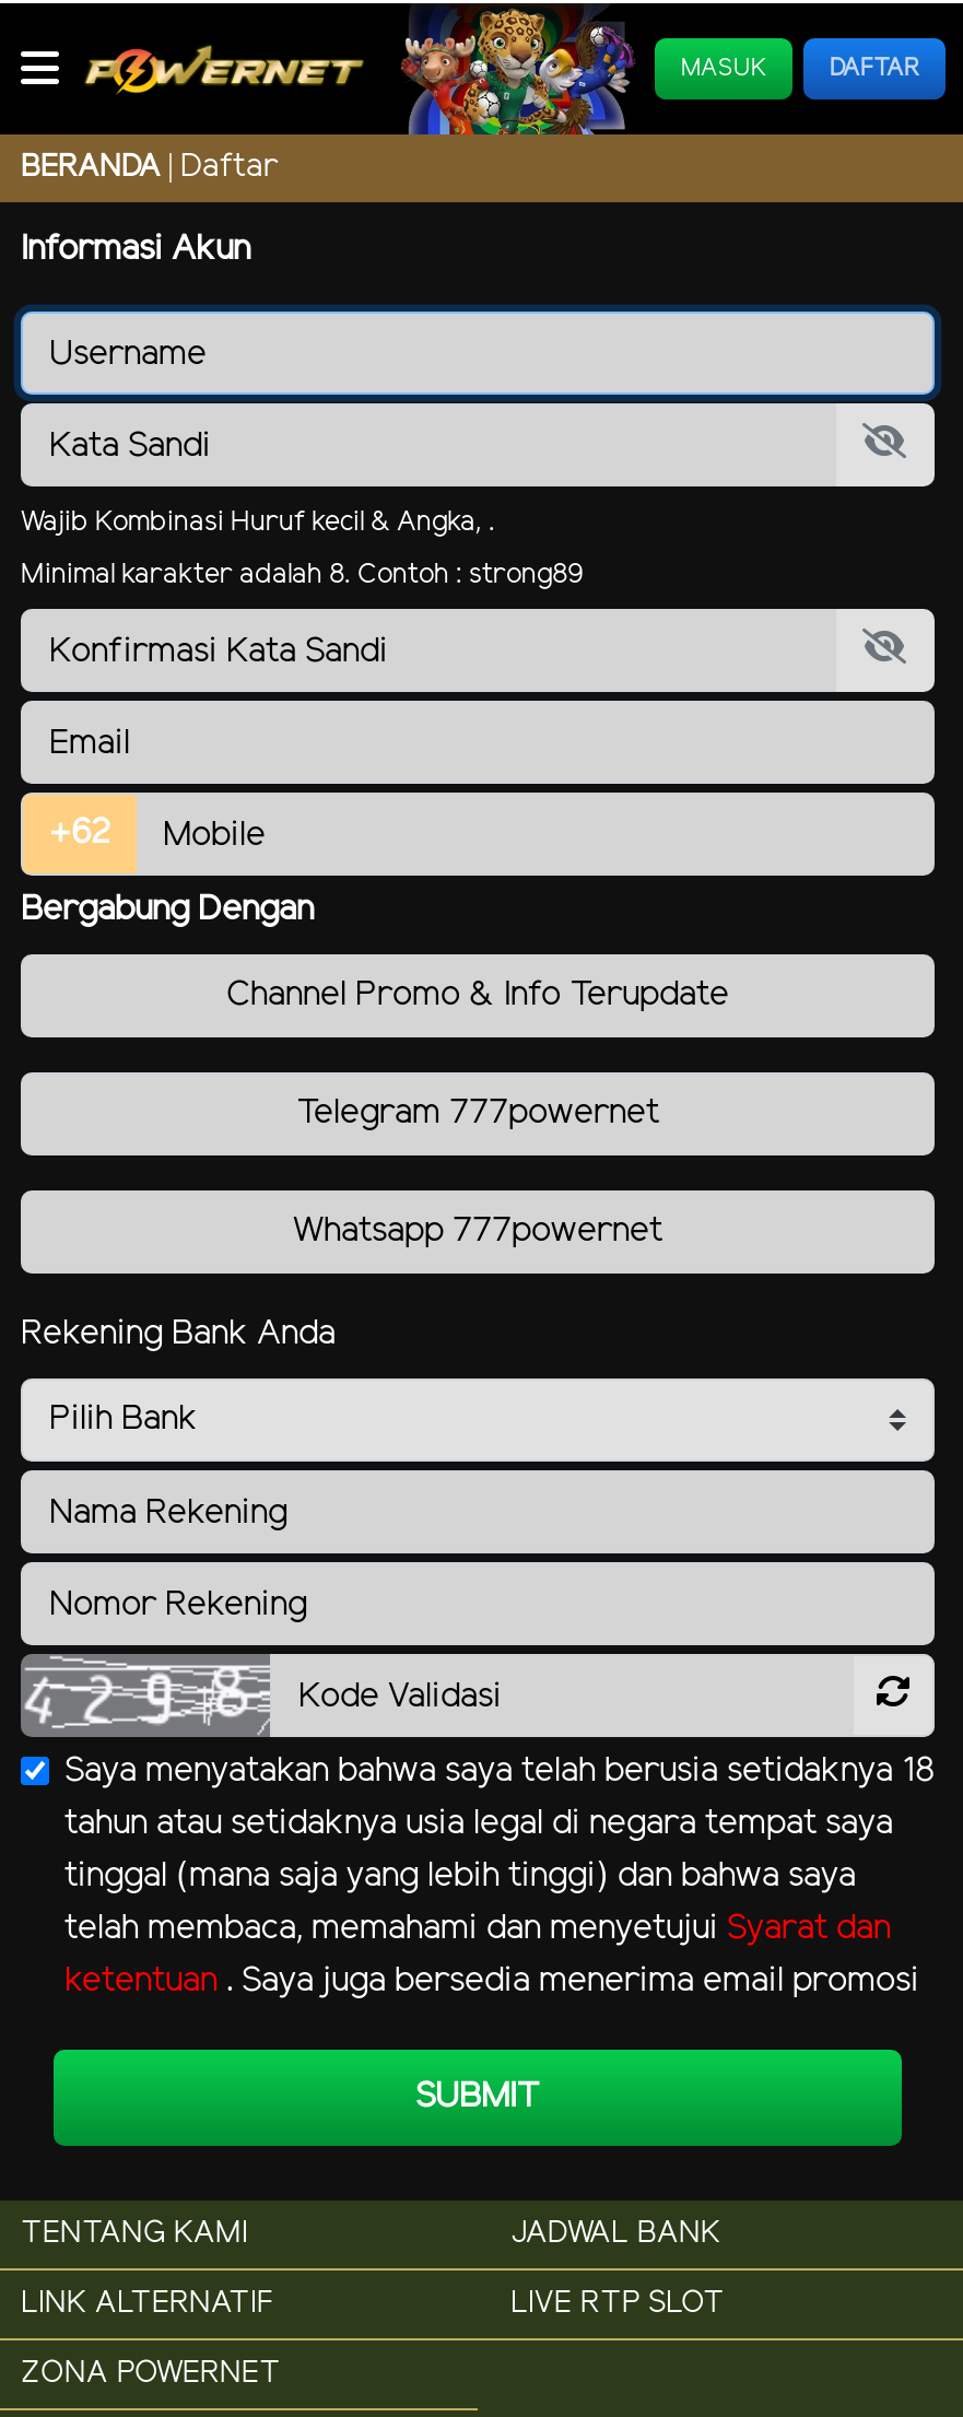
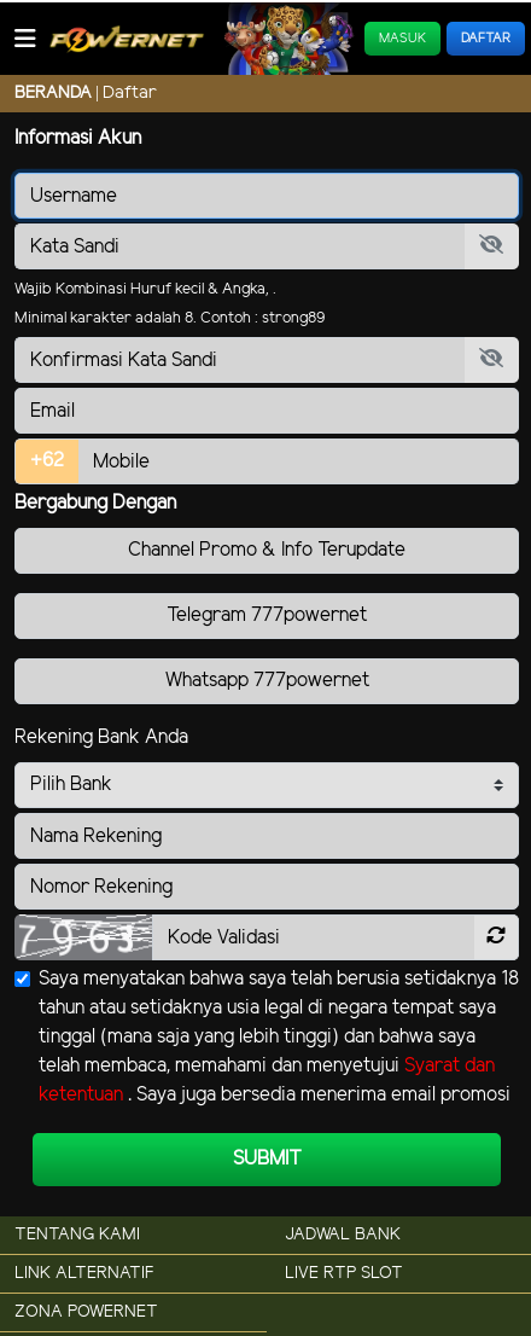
- [image]
+ [image]
